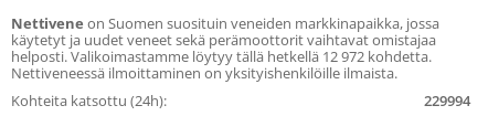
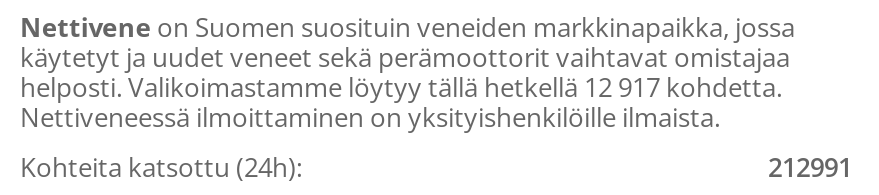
- helposti. Valikoimastamme löytyy tällä hetkellä 12 972 kohdetta.
+ helposti. Valikoimastamme löytyy tällä hetkellä 12 917 kohdetta.

- 229994
+ 212991
